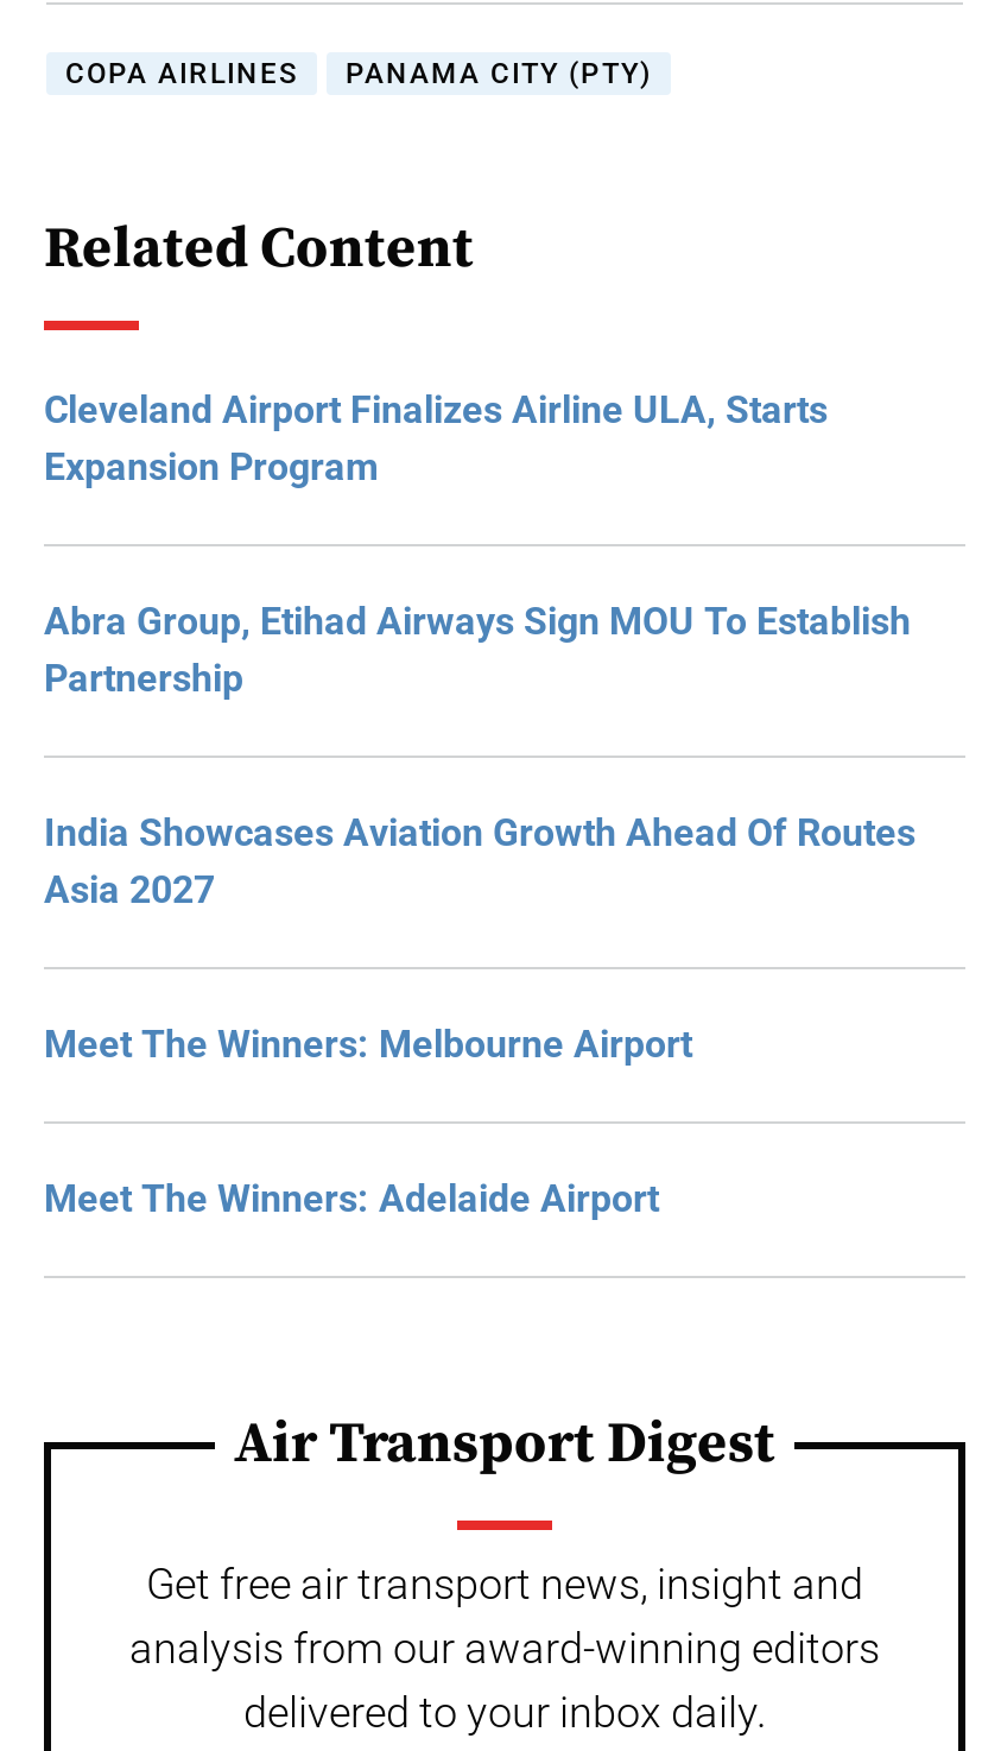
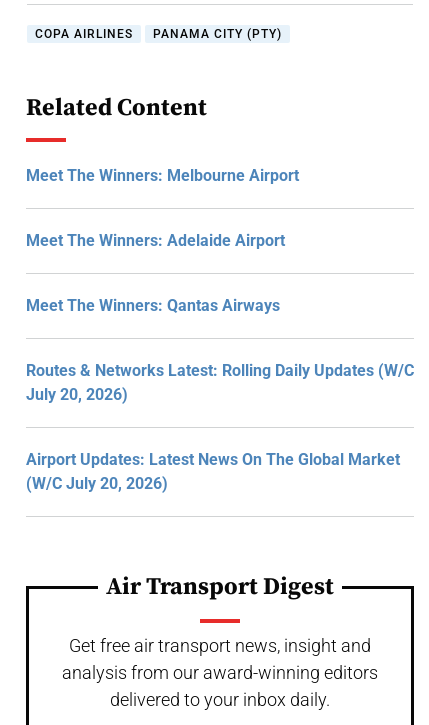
- Cleveland Airport Finalizes Airline ULA, Starts
- Expansion Program
- Abra Group, Etihad Airways Sign MOU To Establish
- Partnership
- India Showcases Aviation Growth Ahead Of Routes
- Asia 2027

moved up: Meet The Winners: Melbourne Airport | Meet The Winners: Adelaide Airport

+ Meet The Winners: Qantas Airways
+ Routes & Networks Latest: Rolling Daily Updates (W/C
+ July 20, 2026)
+ Airport Updates: Latest News On The Global Market
+ (W/C July 20, 2026)
